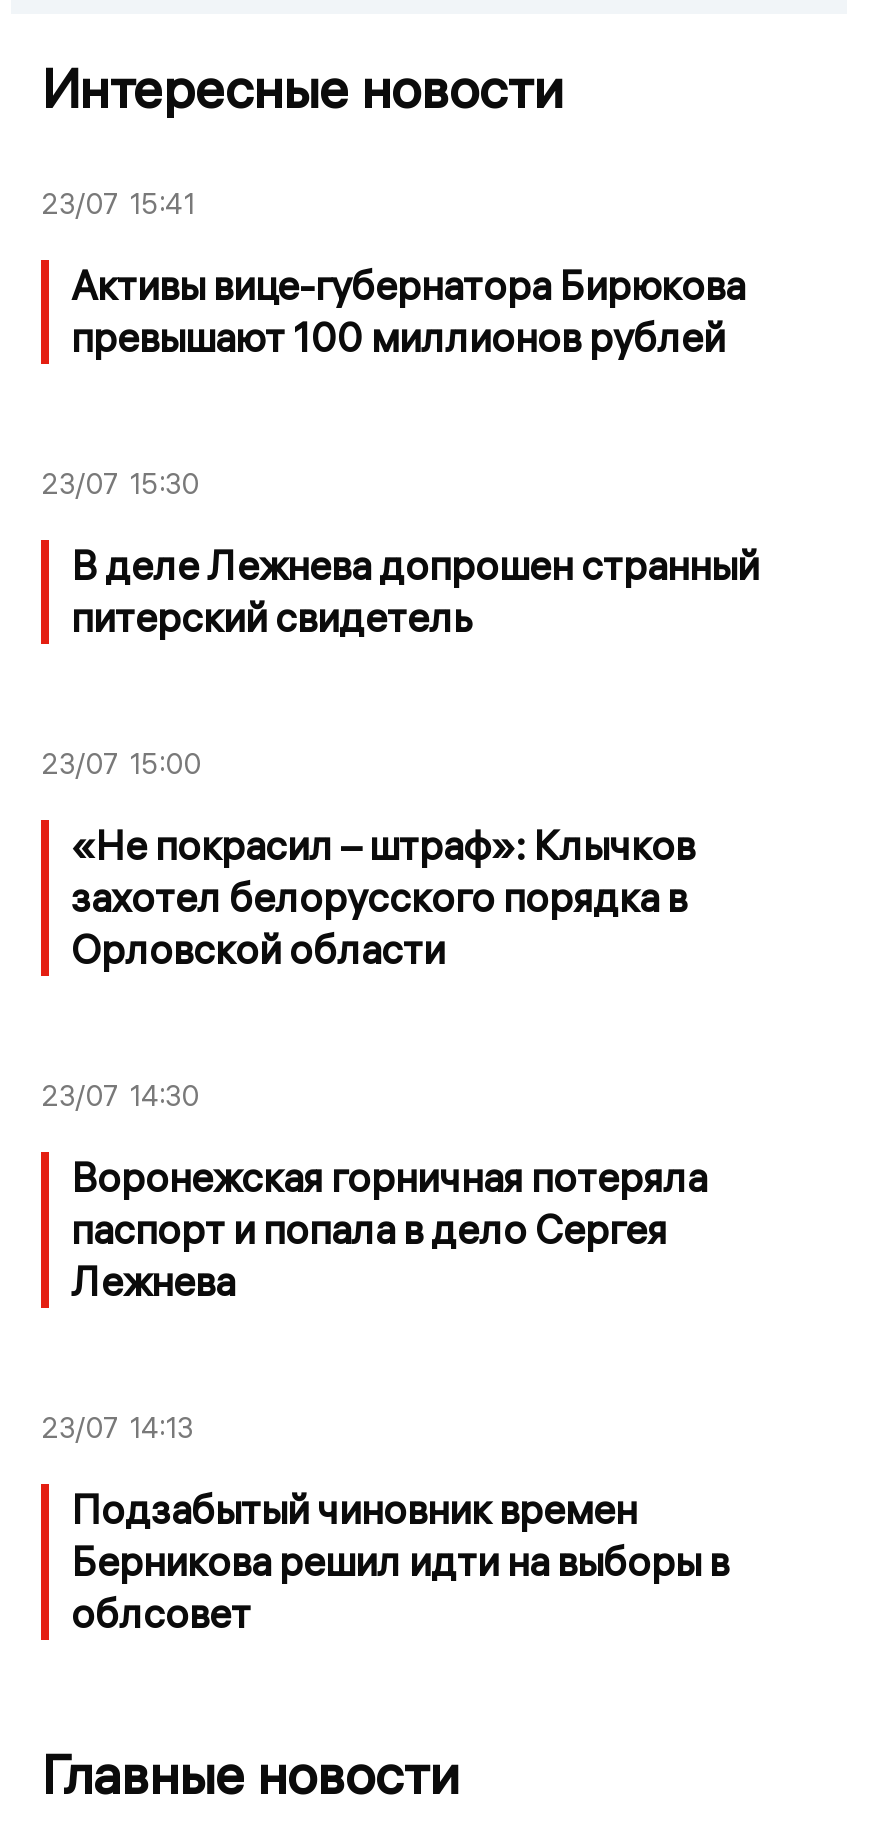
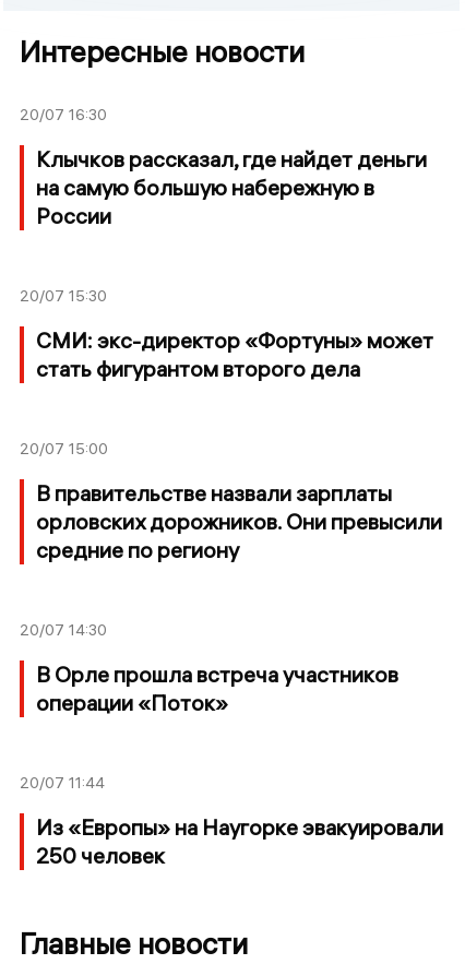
- 23/07 15:41
+ 20/07 16:30

- Активы вице-губернатора Бирюкова
- превышают 100 миллионов рублей
+ Клычков рассказал, где найдет деньги
+ на самую большую набережную в
+ России

- 23/07 15:30
+ 20/07 15:30

- В деле Лежнева допрошен странный
- питерский свидетель
+ СМИ: экс-директор «Фортуны» может
+ стать фигурантом второго дела

- 23/07 15:00
+ 20/07 15:00

- «Не покрасил – штраф»: Клычков
- захотел белорусского порядка в
- Орловской области
+ В правительстве назвали зарплаты
+ орловских дорожников. Они превысили
+ средние по региону

- 23/07 14:30
+ 20/07 14:30

- Воронежская горничная потеряла
- паспорт и попала в дело Сергея
- Лежнева
+ В Орле прошла встреча участников
+ операции «Поток»

- 23/07 14:13
+ 20/07 11:44

- Подзабытый чиновник времен
- Берникова решил идти на выборы в
- облсовет
+ Из «Европы» на Наугорке эвакуировали
+ 250 человек
